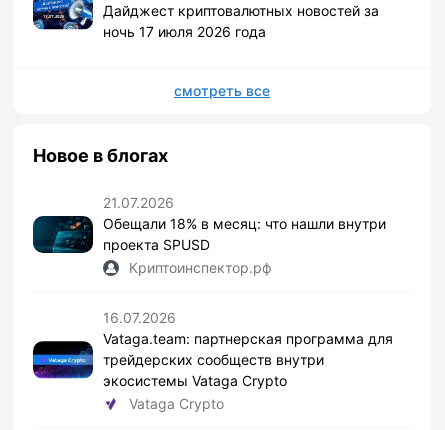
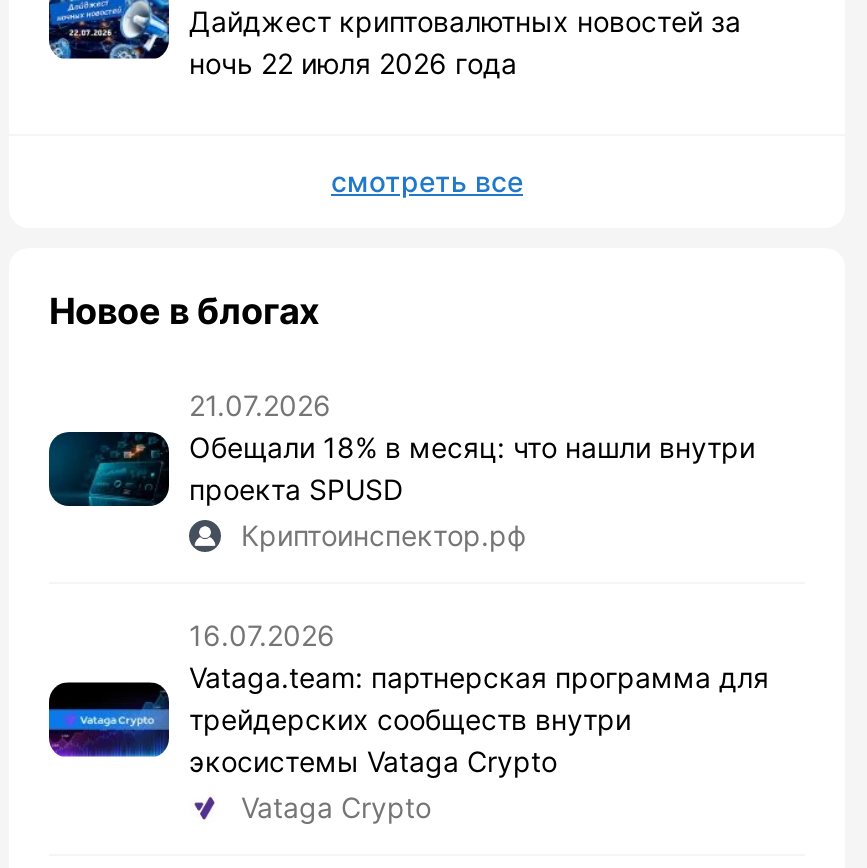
- ночь 17 июля 2026 года
+ ночь 22 июля 2026 года
